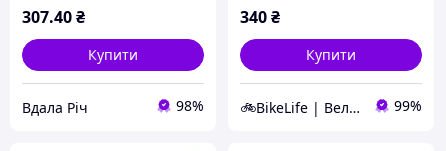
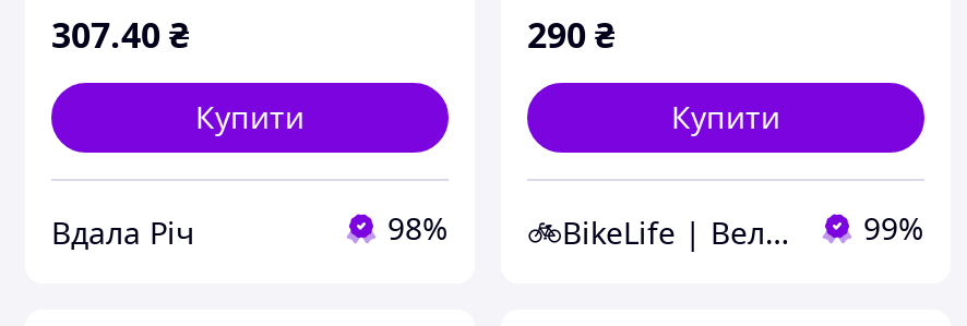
- 340 ₴
+ 290 ₴
